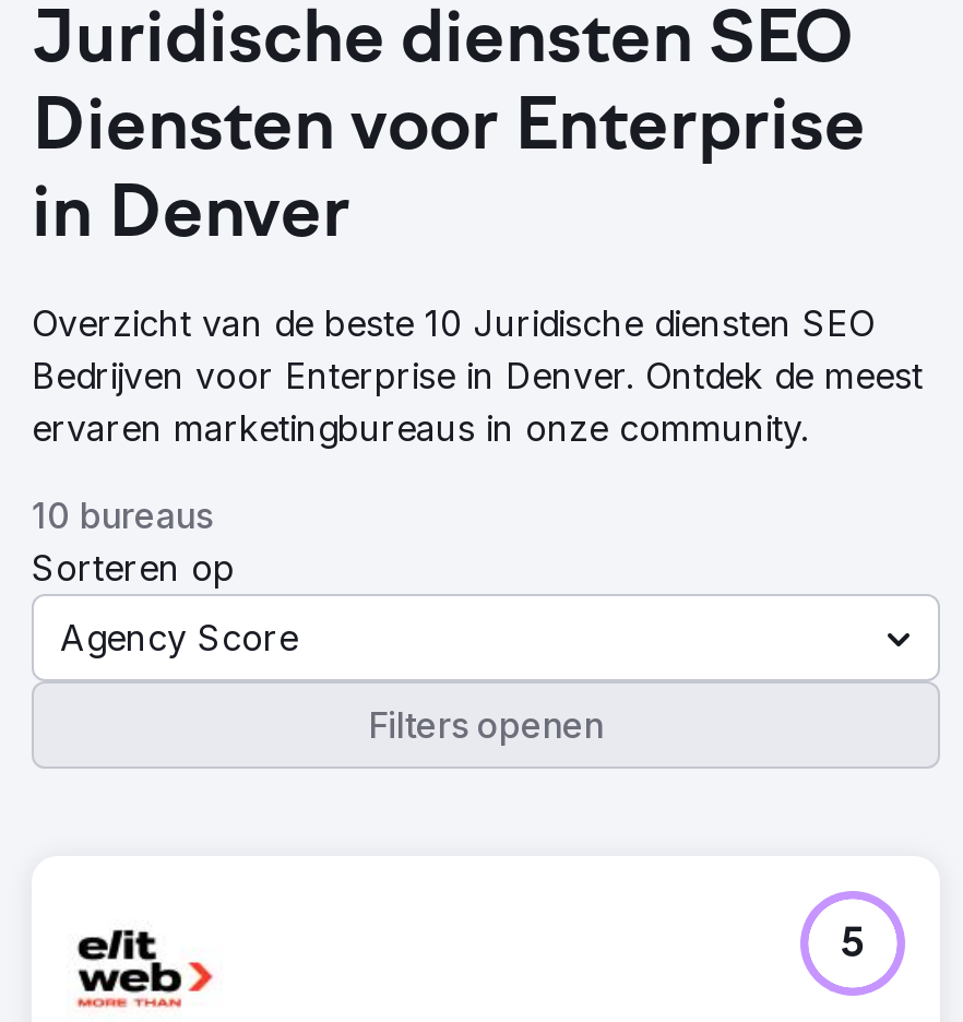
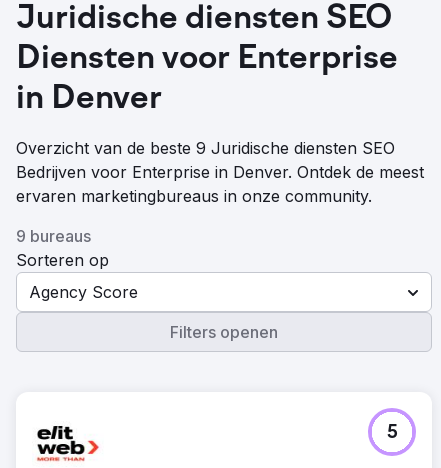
- Overzicht van de beste 10 Juridische diensten SEO
+ Overzicht van de beste 9 Juridische diensten SEO

- 10 bureaus
+ 9 bureaus
